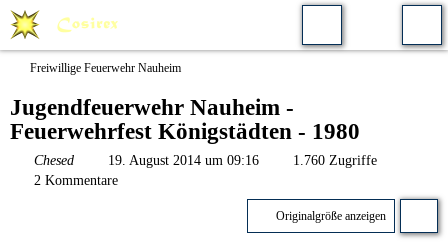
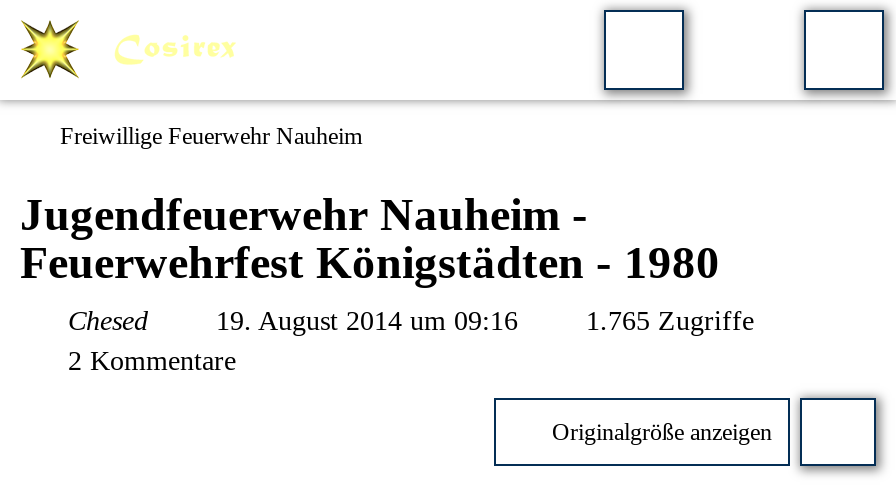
- 19. August 2014 um 09:16 1.760 Zugriffe
+ 19. August 2014 um 09:16 1.765 Zugriffe
